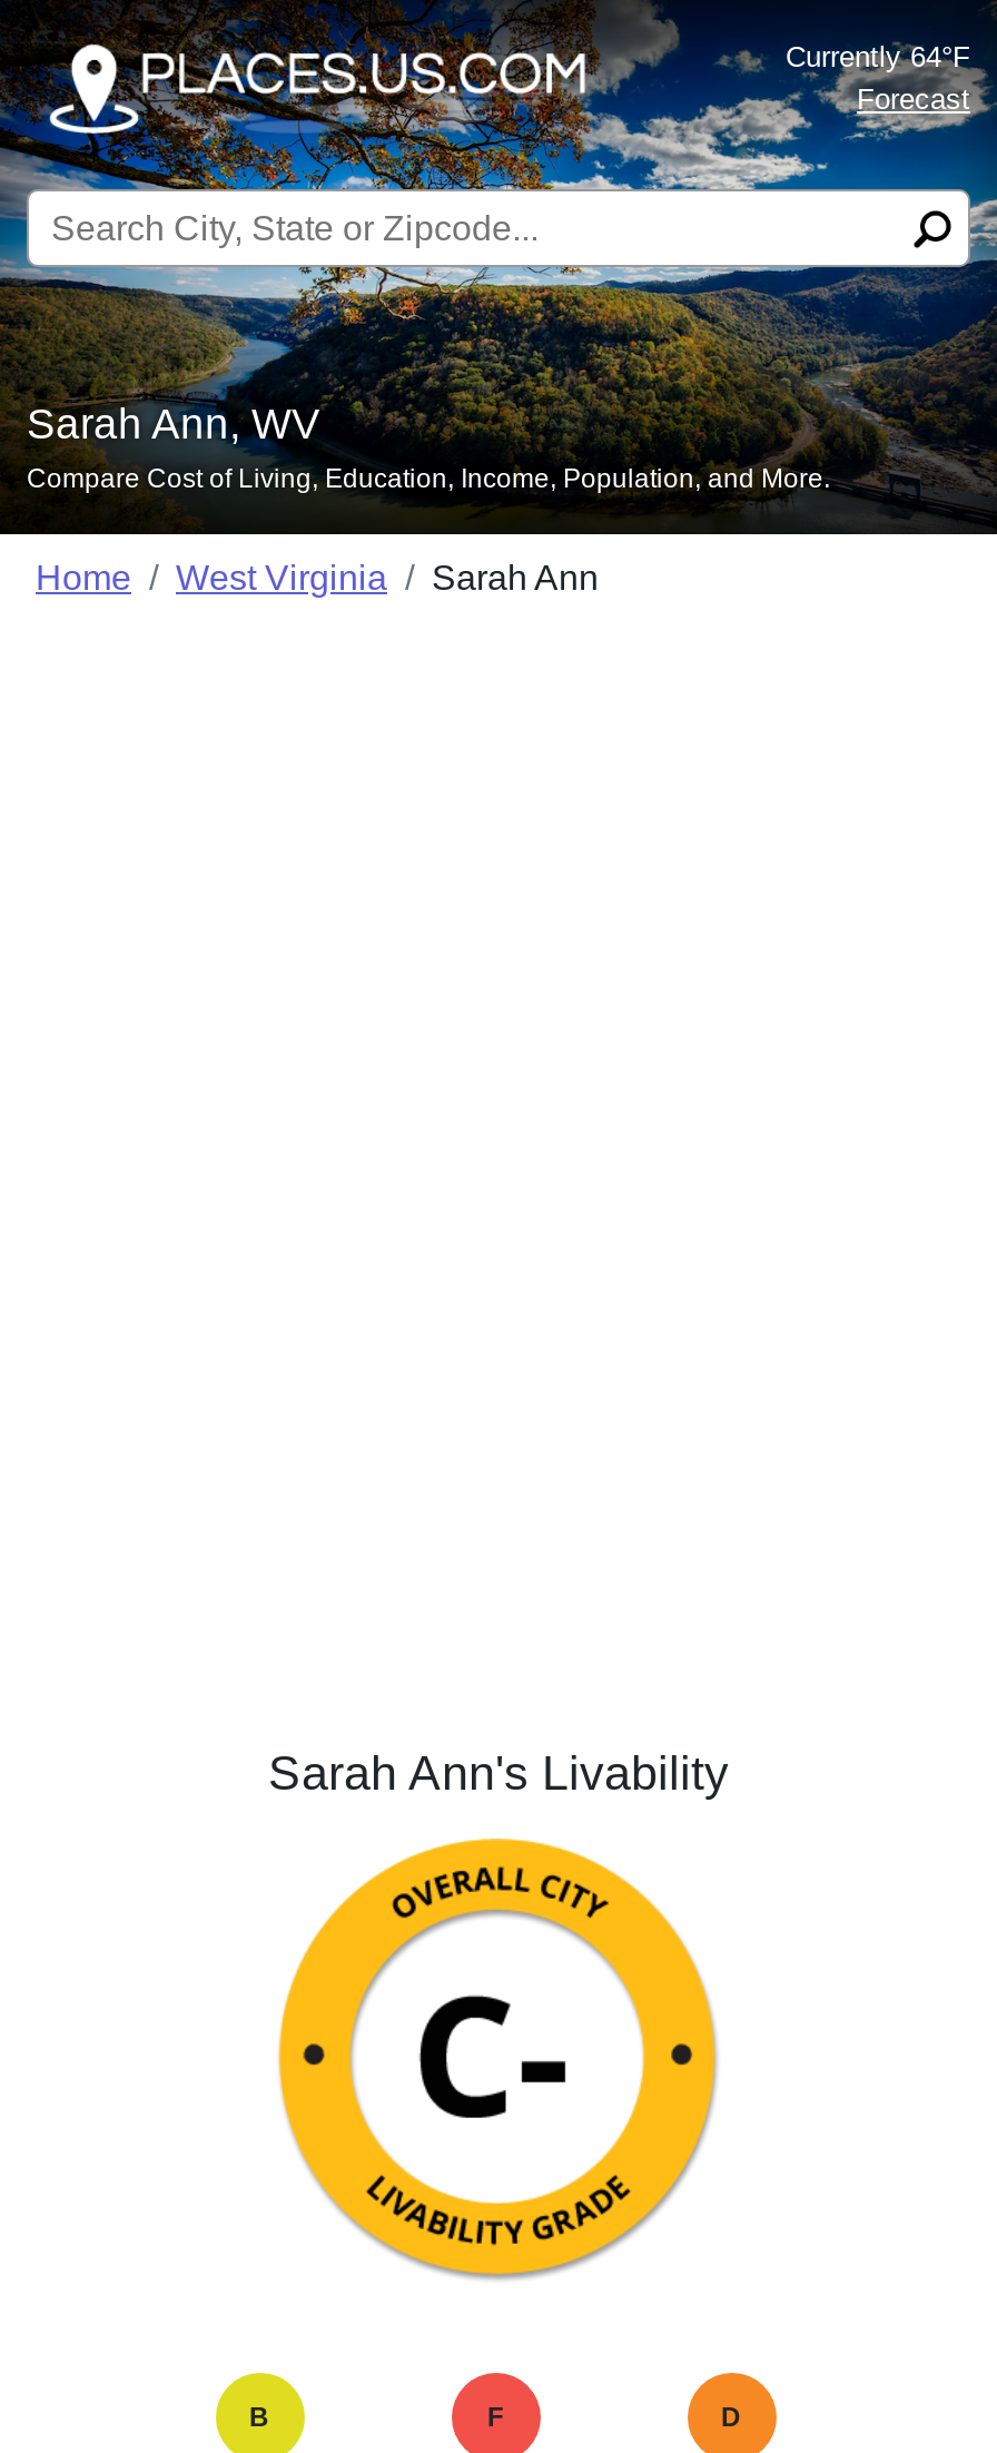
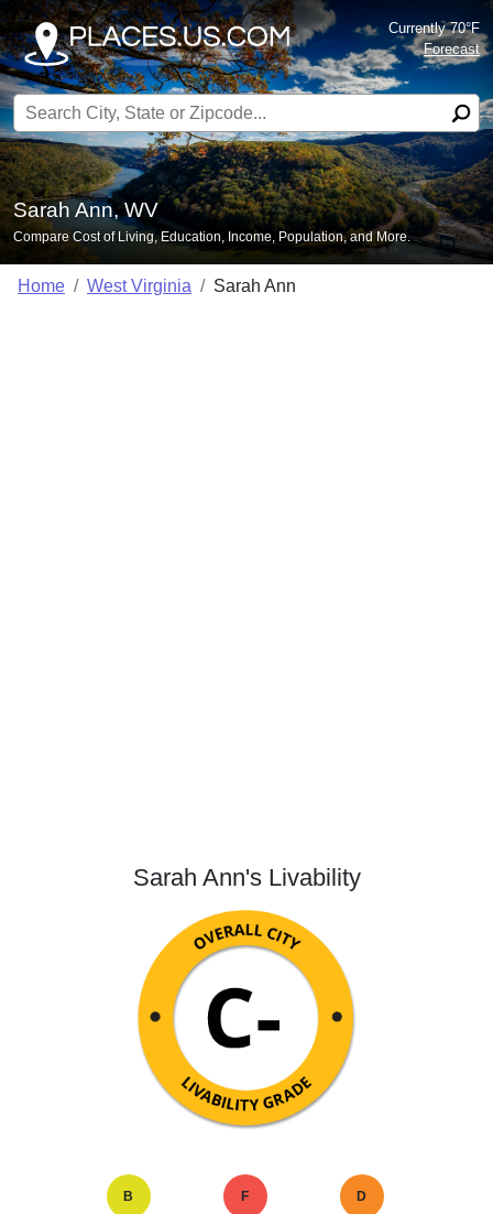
- Currently 64°F
+ Currently 70°F
